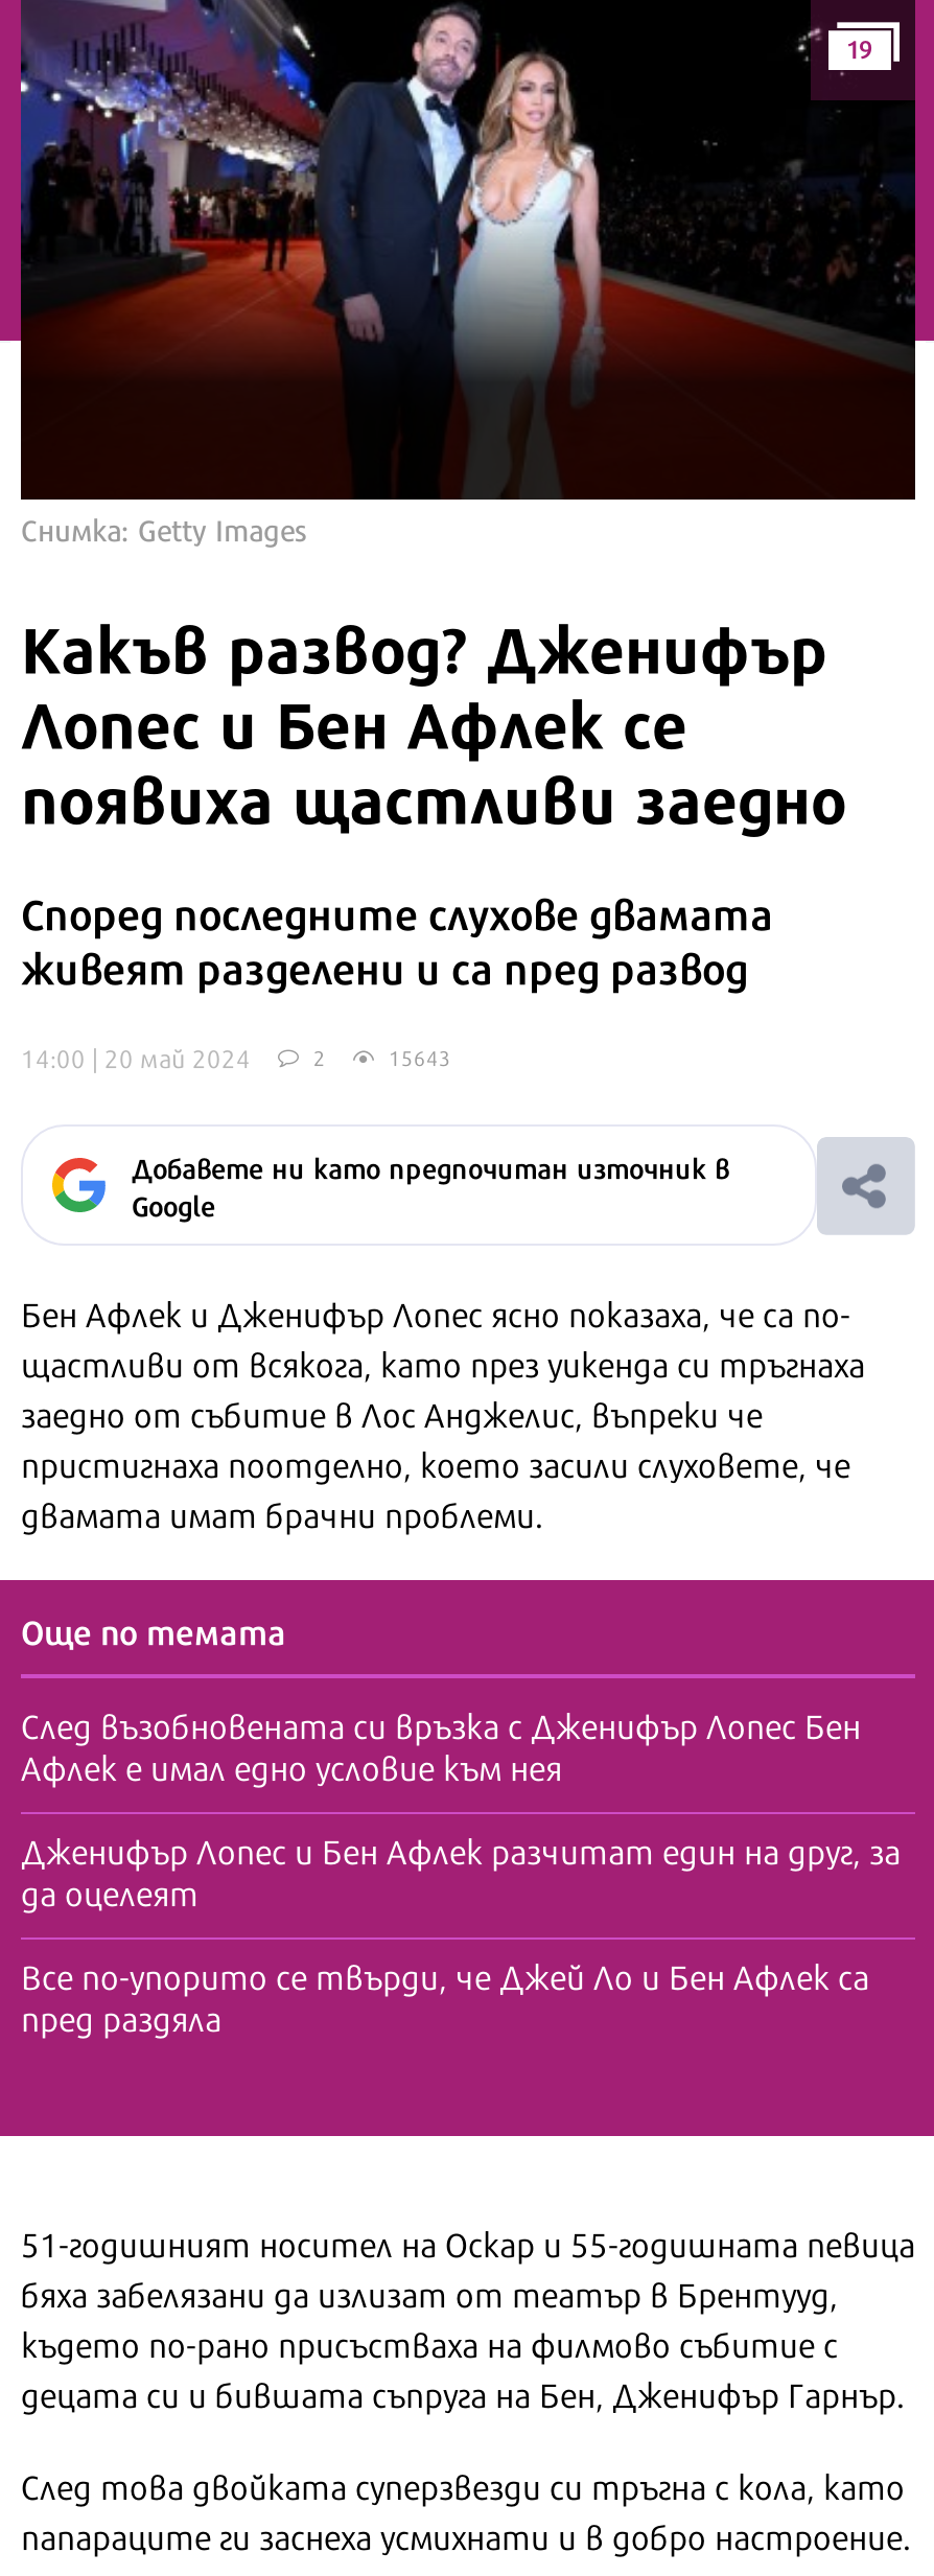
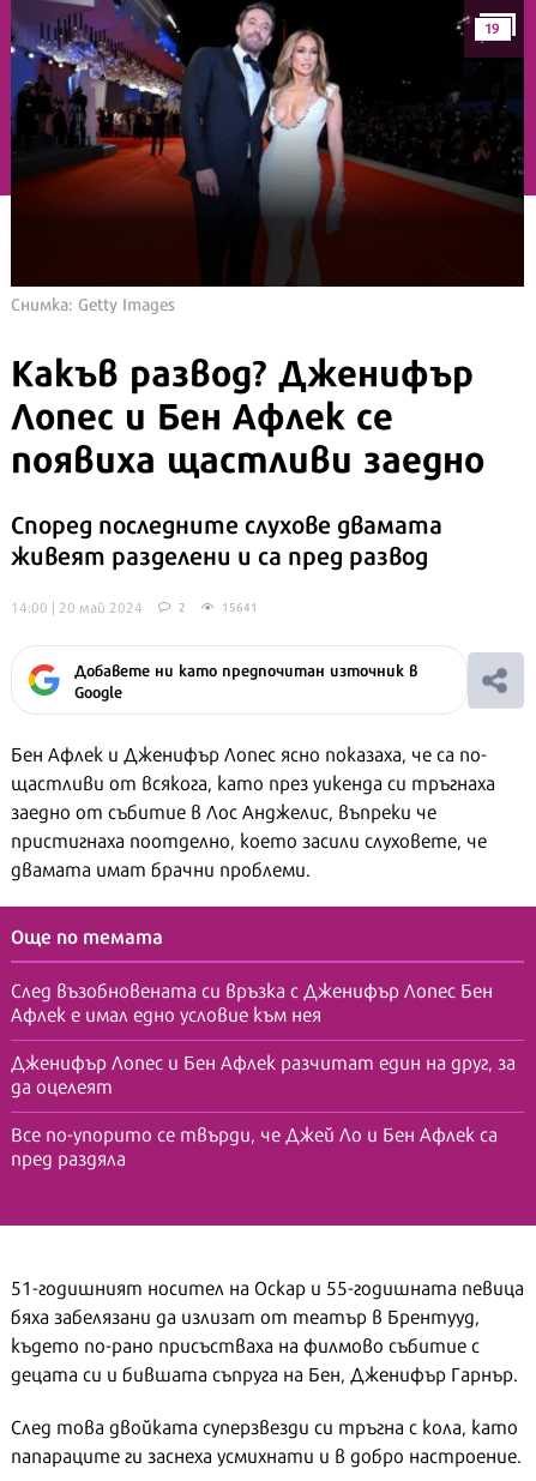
- 15643
+ 15641
